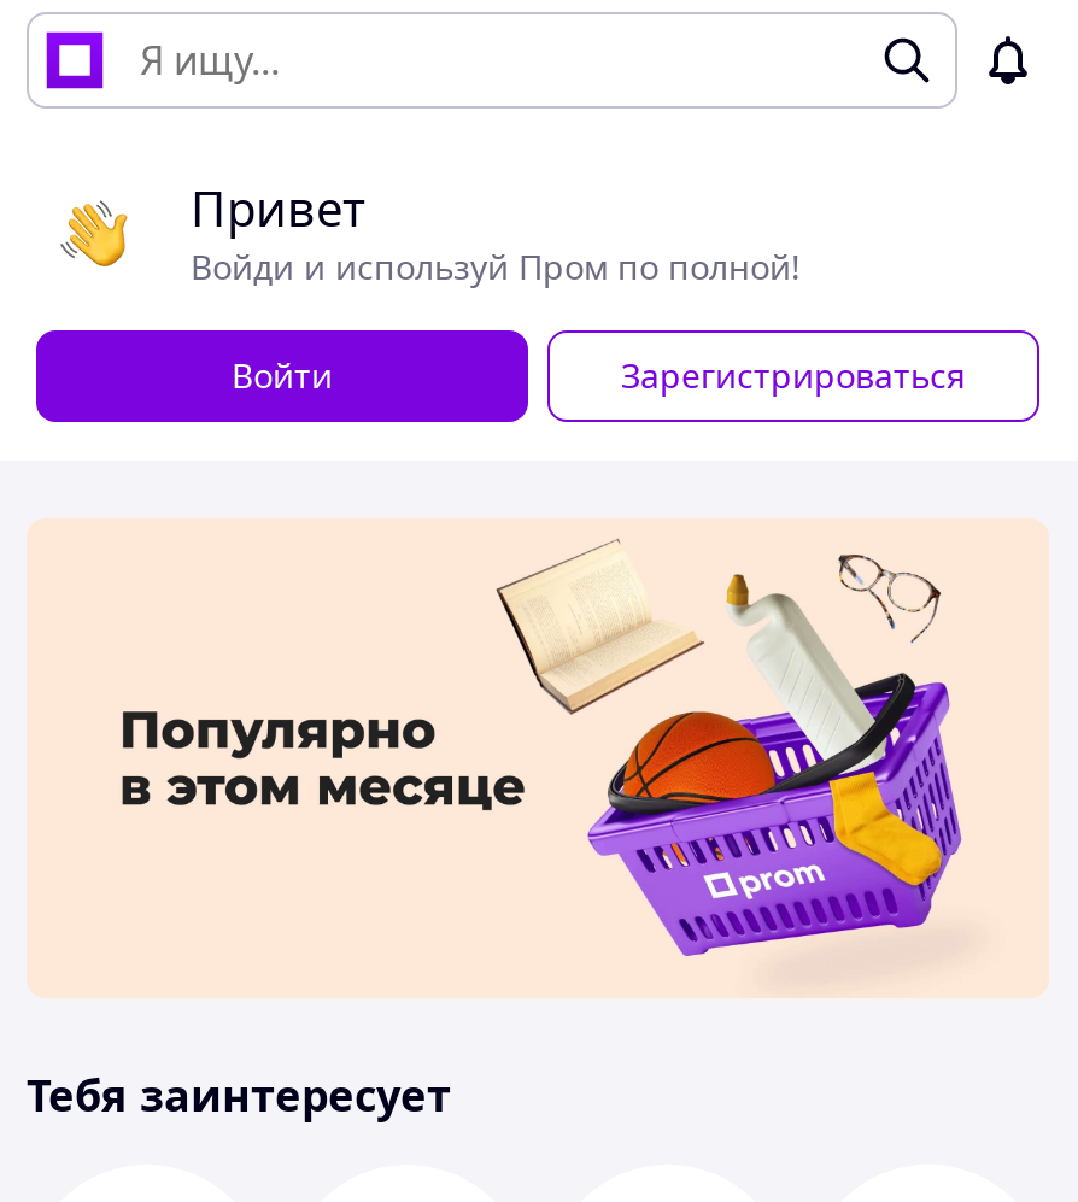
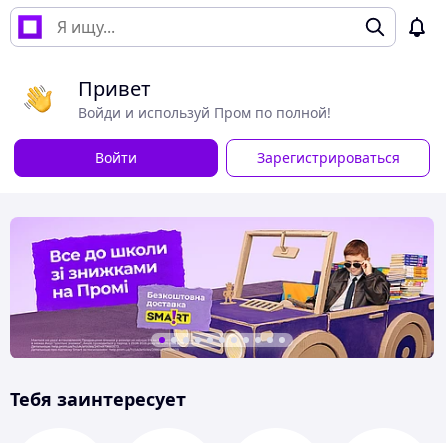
- [image]
+ [image]
